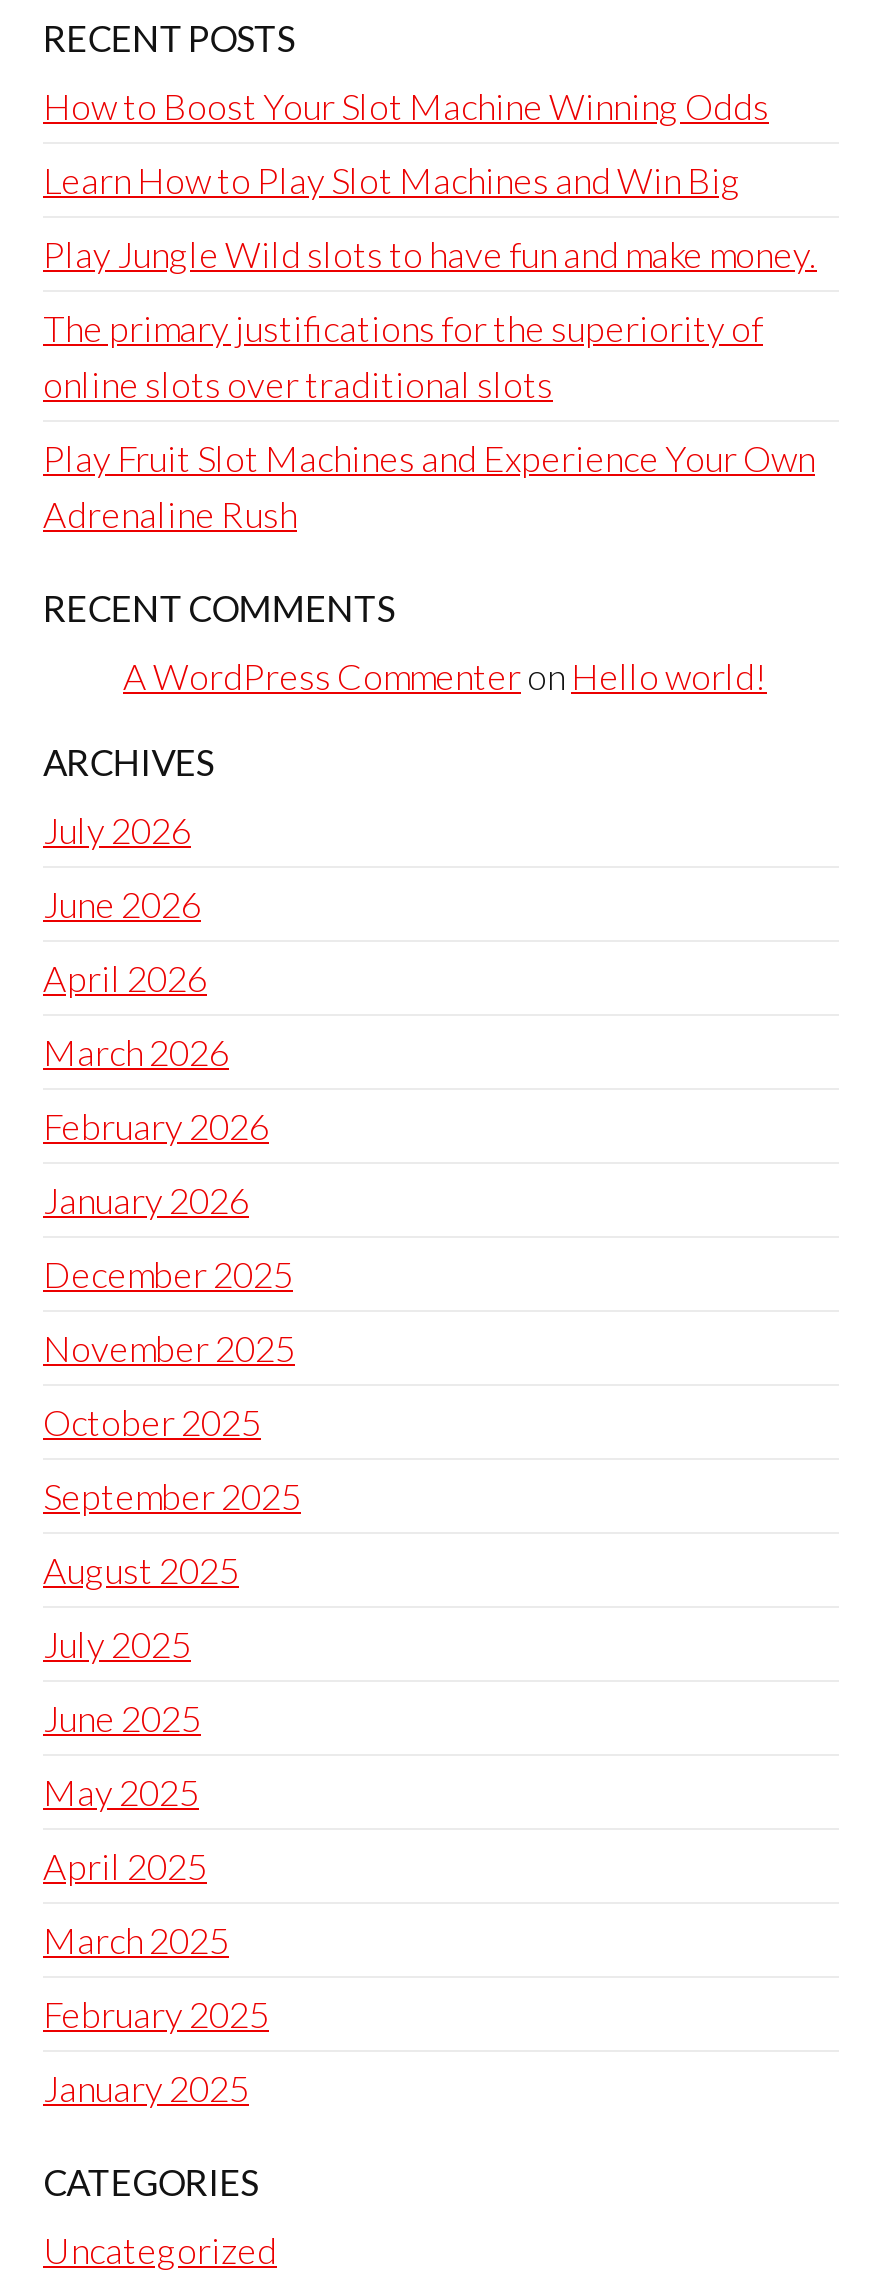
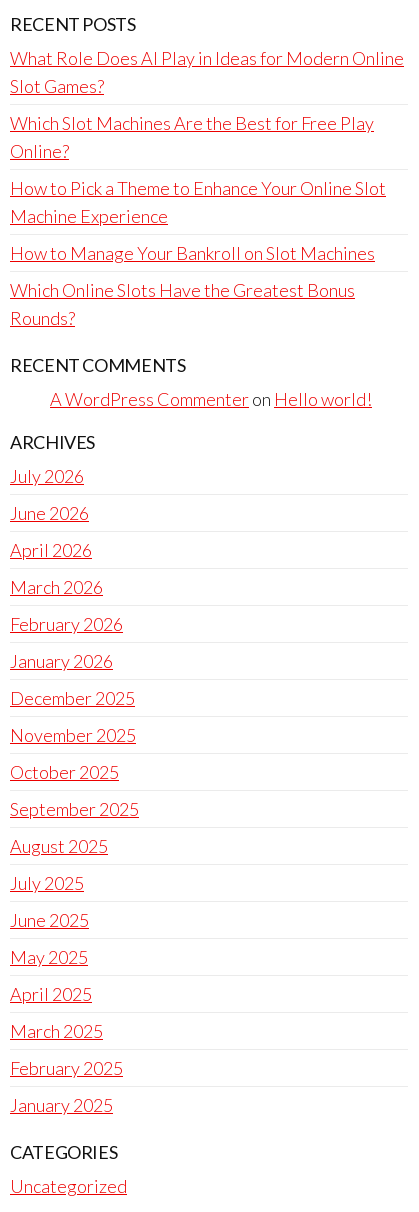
- How to Boost Your Slot Machine Winning Odds
+ What Role Does AI Play in Ideas for Modern Online
+ Slot Games?

- Learn How to Play Slot Machines and Win Big
+ Which Slot Machines Are the Best for Free Play
+ Online?

- Play Jungle Wild slots to have fun and make money.
+ How to Pick a Theme to Enhance Your Online Slot
+ Machine Experience

- The primary justifications for the superiority of
- online slots over traditional slots
+ How to Manage Your Bankroll on Slot Machines

- Play Fruit Slot Machines and Experience Your Own
- Adrenaline Rush
+ Which Online Slots Have the Greatest Bonus
+ Rounds?
